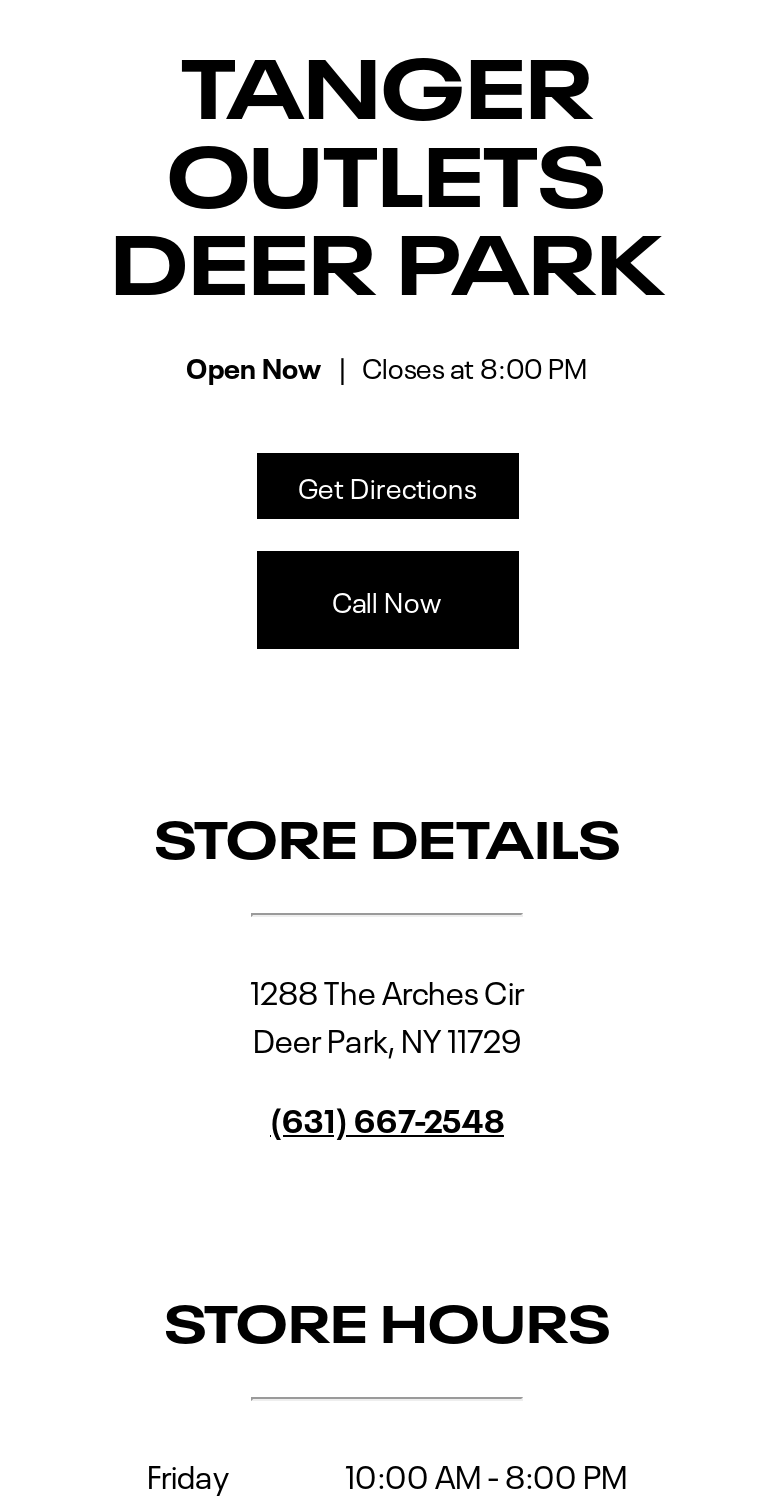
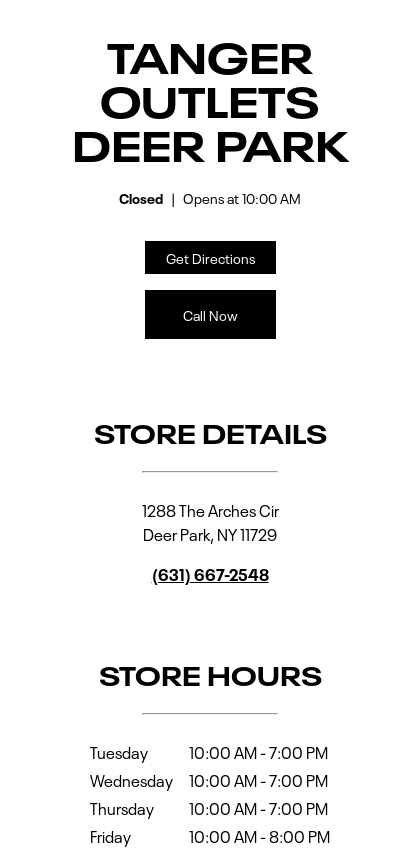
- Open Now
- Closes at 8:00 PM
+ Closed
+ Opens at 10:00 AM

+ Tuesday
+ 10:00 AM -7:00 PM
+ Wednesday
+ 10:00 AM -7:00 PM
+ Thursday
+ 10:00 AM -7:00 PM
